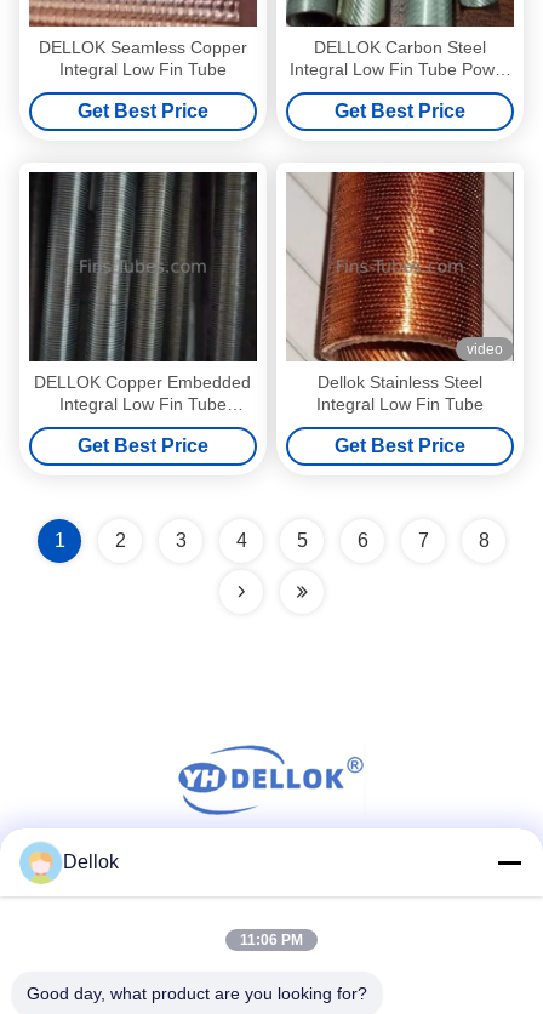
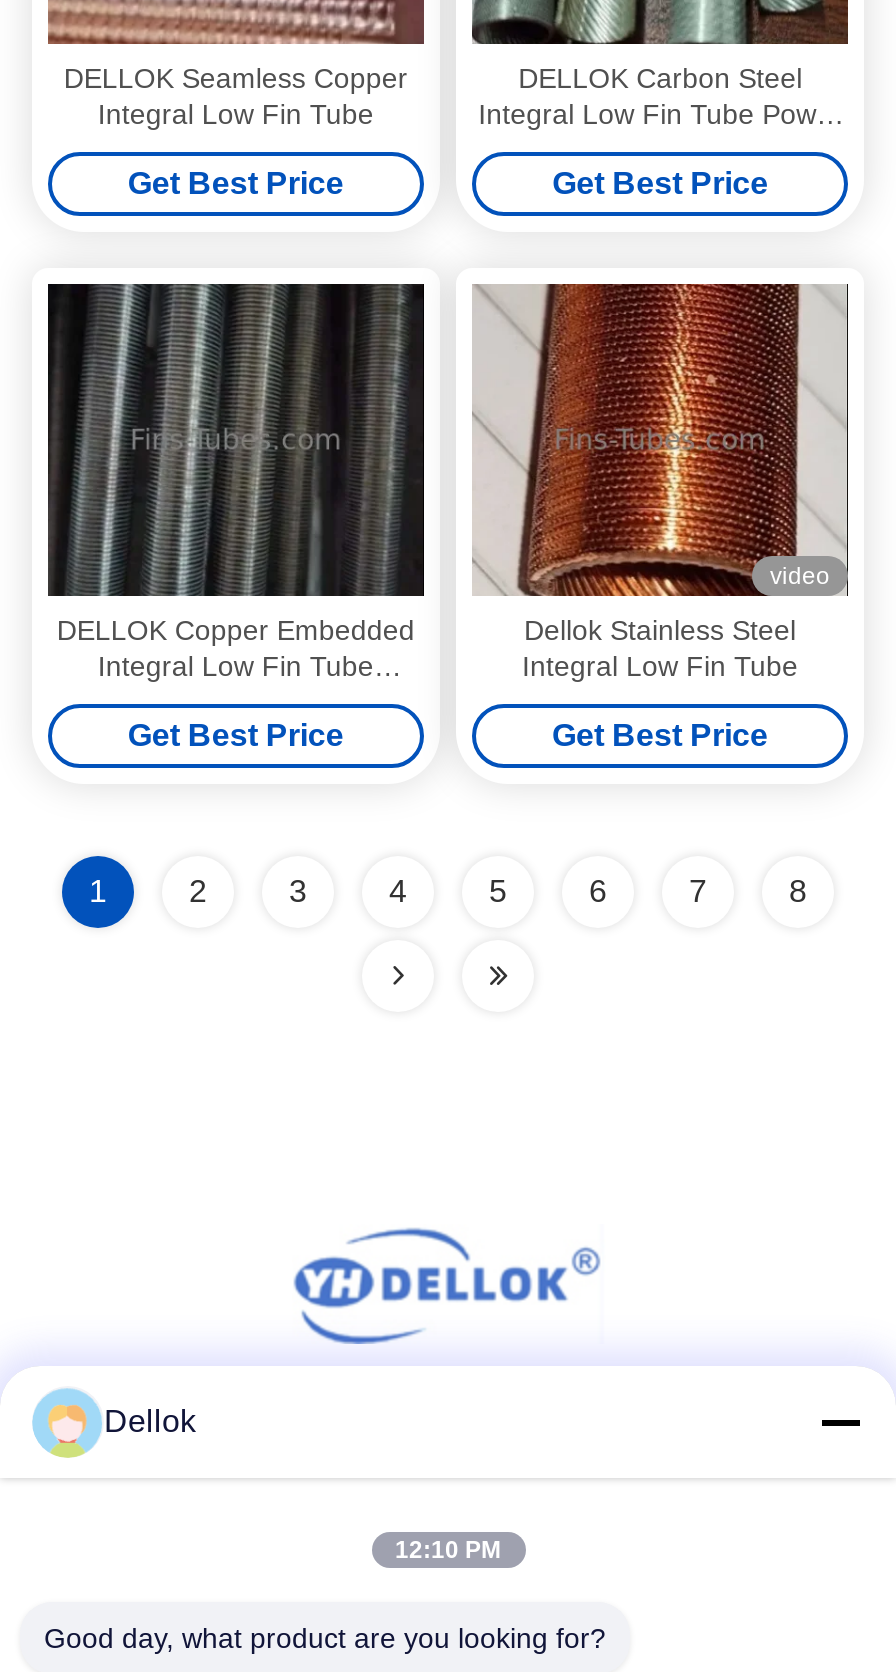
- 11:06 PM
+ 12:10 PM
